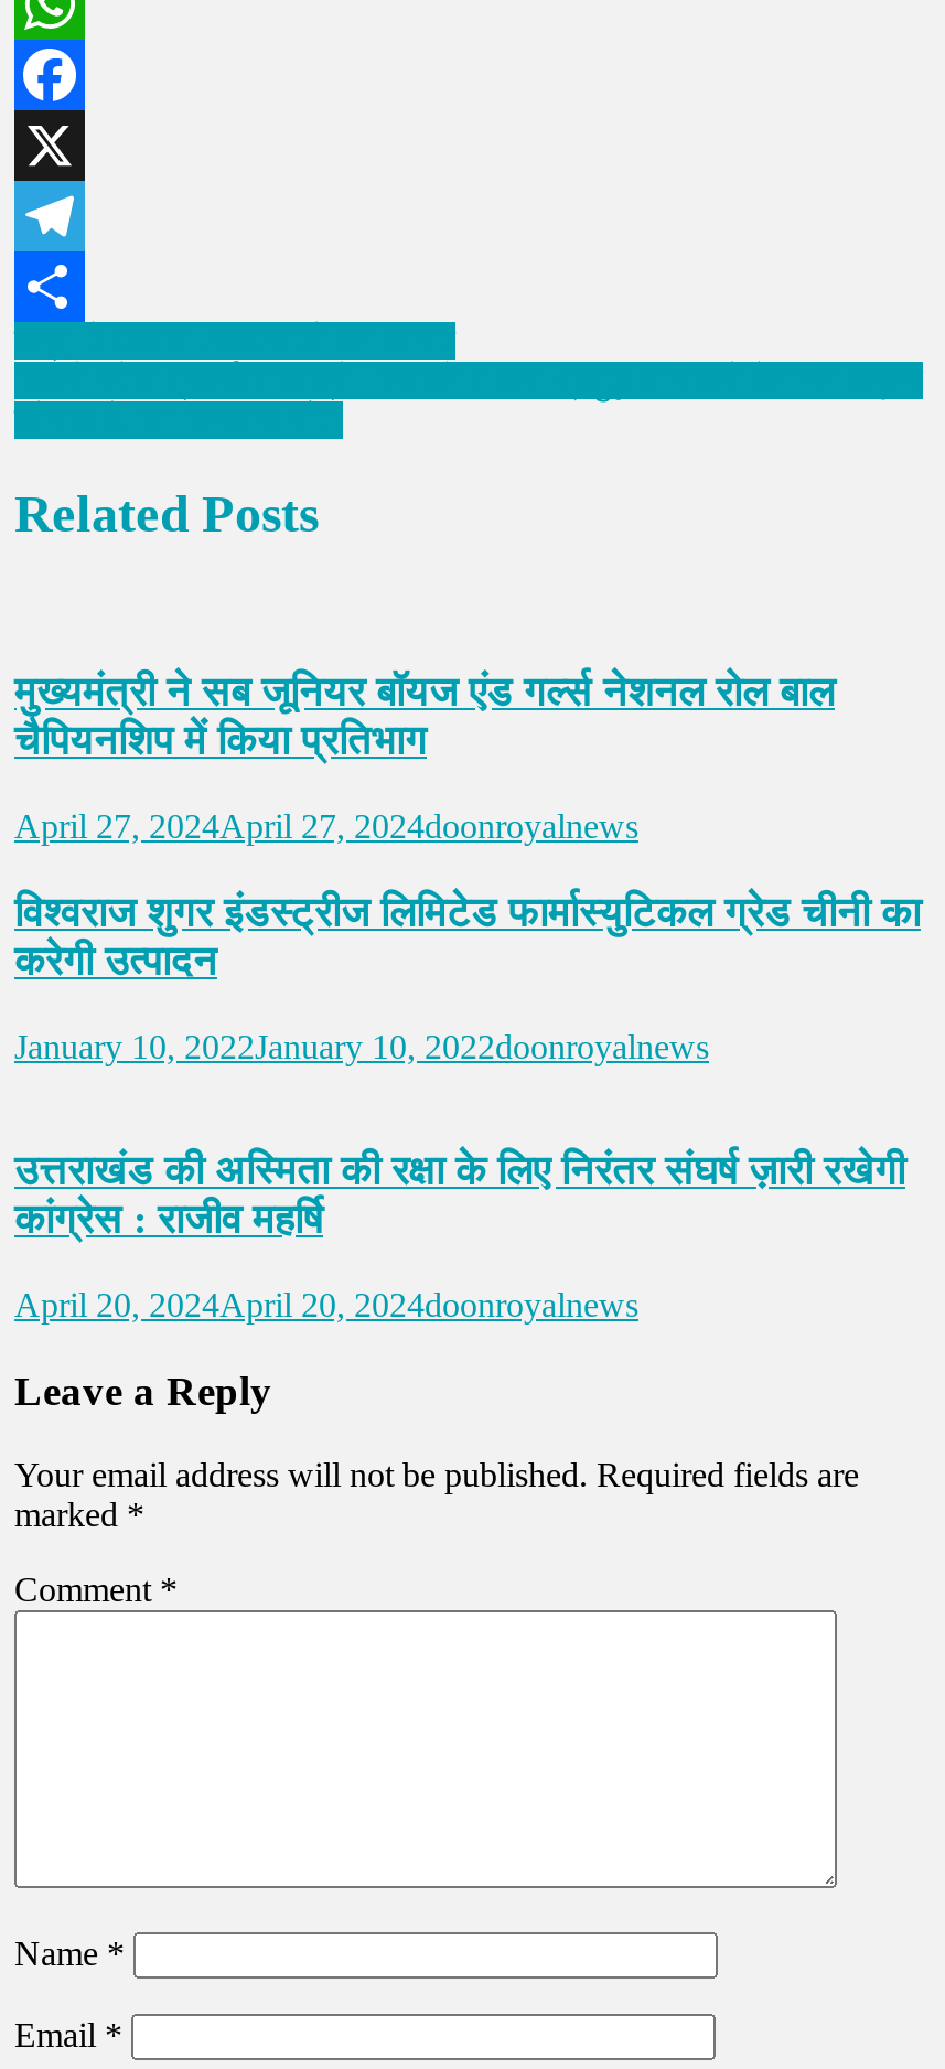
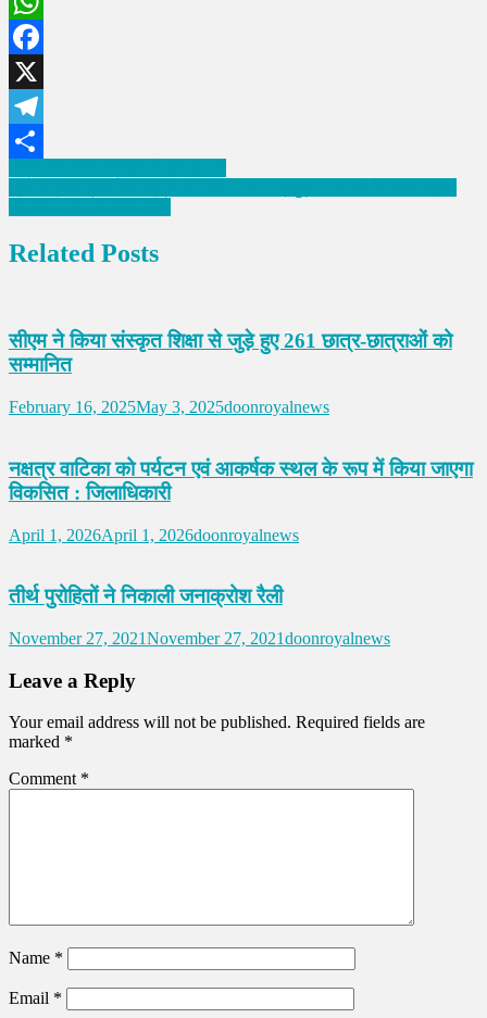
- मुख्यमंत्री ने सब जूनियर बॉयज एंड गर्ल्स नेशनल रोल बाल
- चैपियनशिप में किया प्रतिभाग
+ सीएम ने किया संस्कृत शिक्षा से जुड़े हुए 261 छात्र-छात्राओं को
+ सम्मानित

- April 27, 2024April 27, 2024doonroyalnews
+ February 16, 2025May 3, 2025doonroyalnews

- विश्वराज शुगर इंडस्ट्रीज लिमिटेड फार्मास्युटिकल ग्रेड चीनी का
- करेगी उत्पादन
+ नक्षत्र वाटिका को पर्यटन एवं आकर्षक स्थल के रूप में किया जाएगा
+ विकसित : जिलाधिकारी

- January 10, 2022January 10, 2022doonroyalnews
+ April 1, 2026April 1, 2026doonroyalnews

- उत्तराखंड की अस्मिता की रक्षा के लिए निरंतर संघर्ष ज़ारी रखेगी
- कांग्रेस : राजीव महर्षि
+ तीर्थ पुरोहितों ने निकाली जनाक्रोश रैली

- April 20, 2024April 20, 2024doonroyalnews
+ November 27, 2021November 27, 2021doonroyalnews
